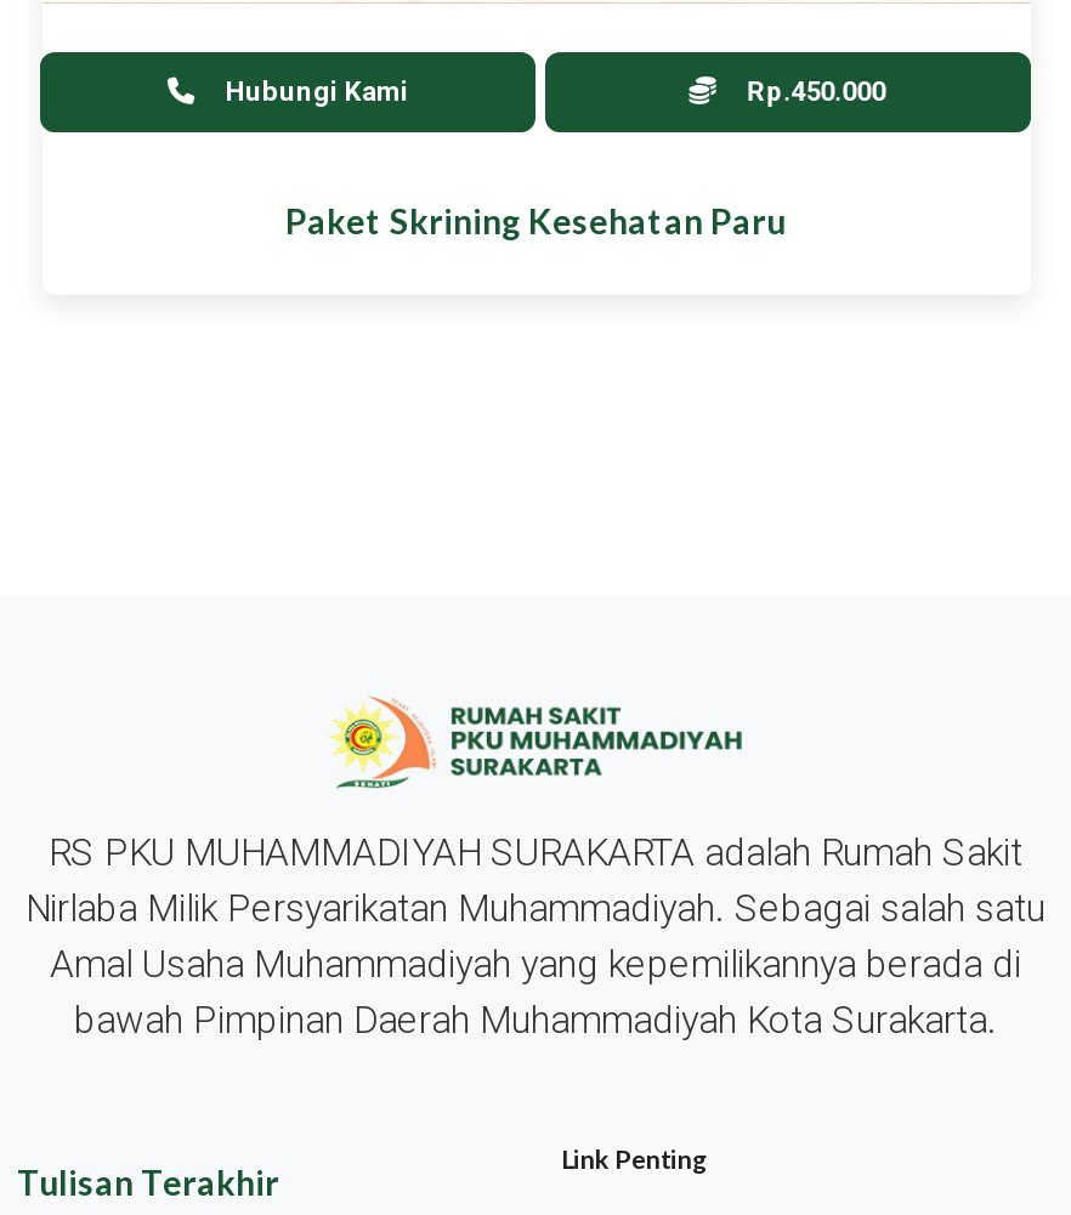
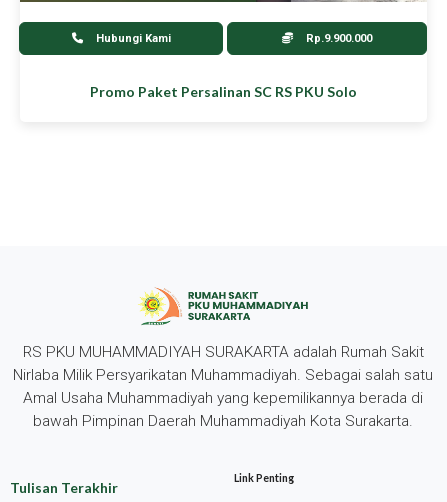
- Rp.450.000
+ Rp.9.900.000

- Paket Skrining Kesehatan Paru
+ Promo Paket Persalinan SC RS PKU Solo
